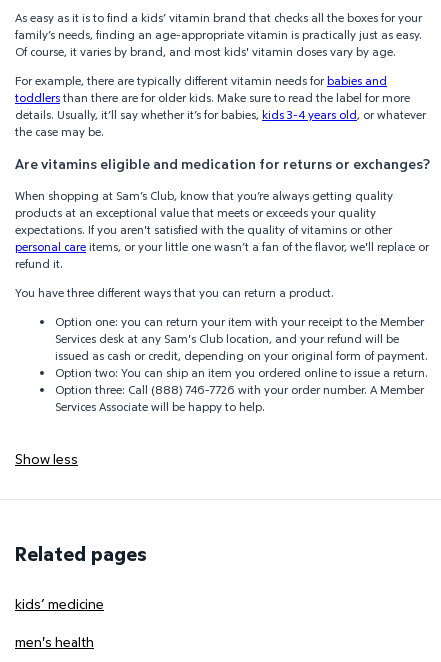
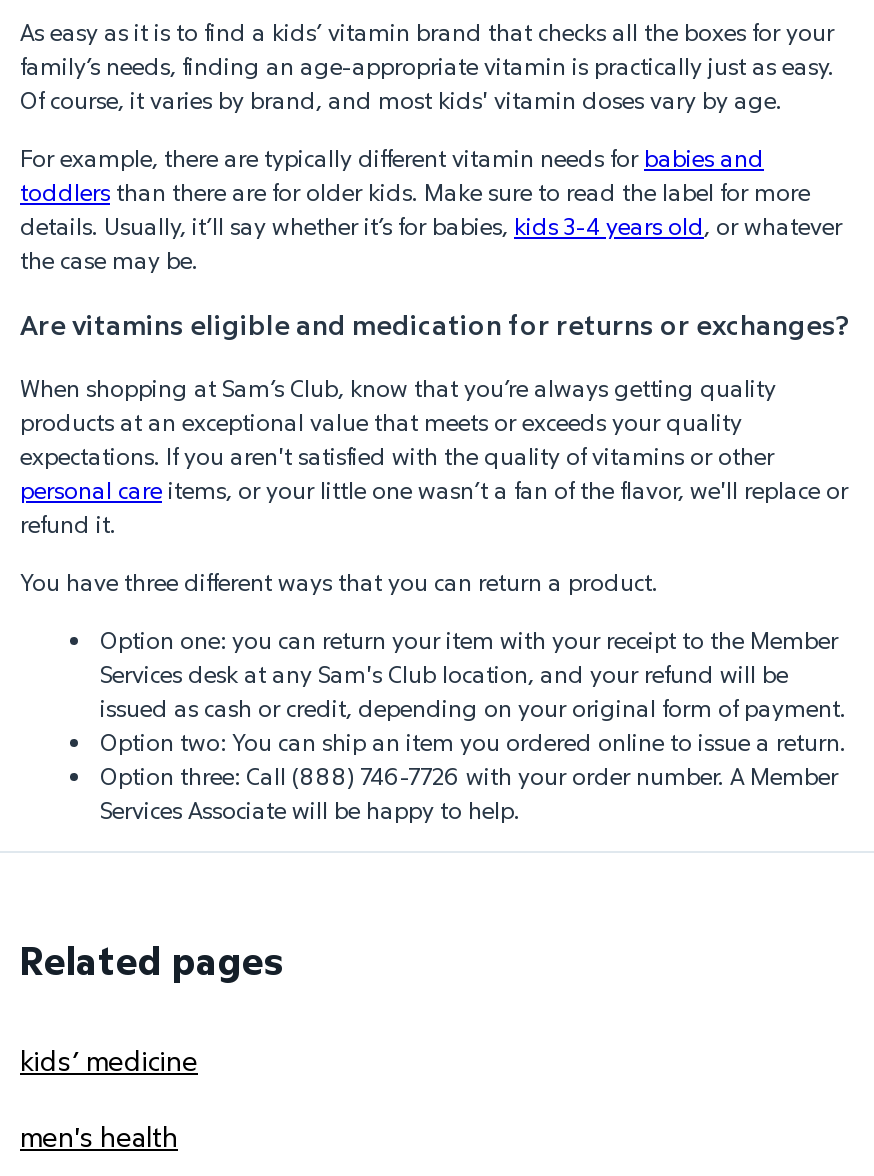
- Show less
